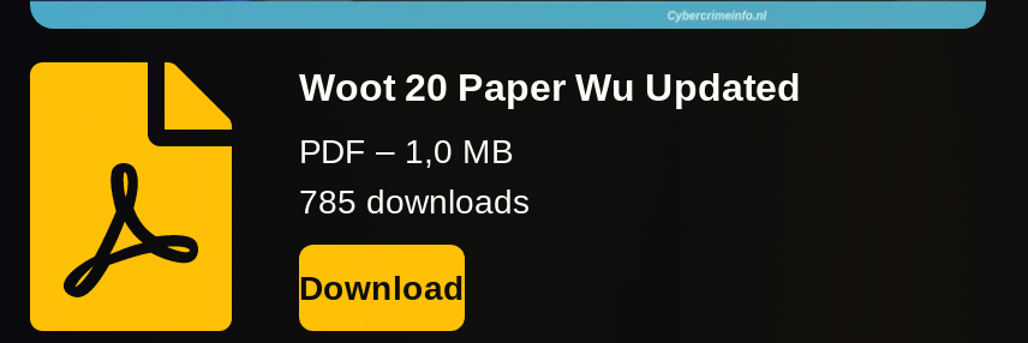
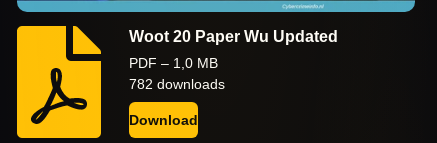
- 785 downloads
+ 782 downloads
